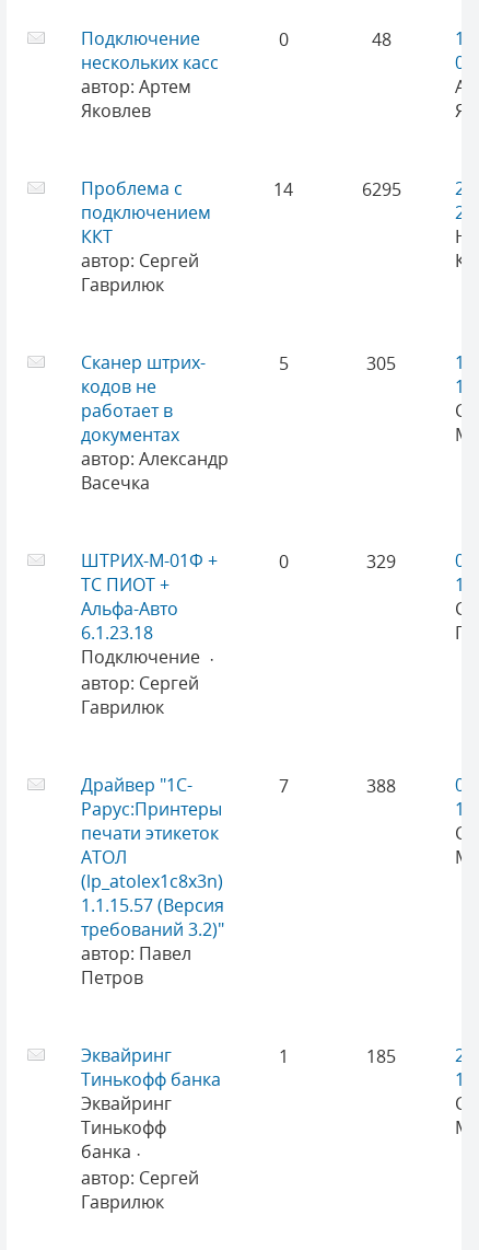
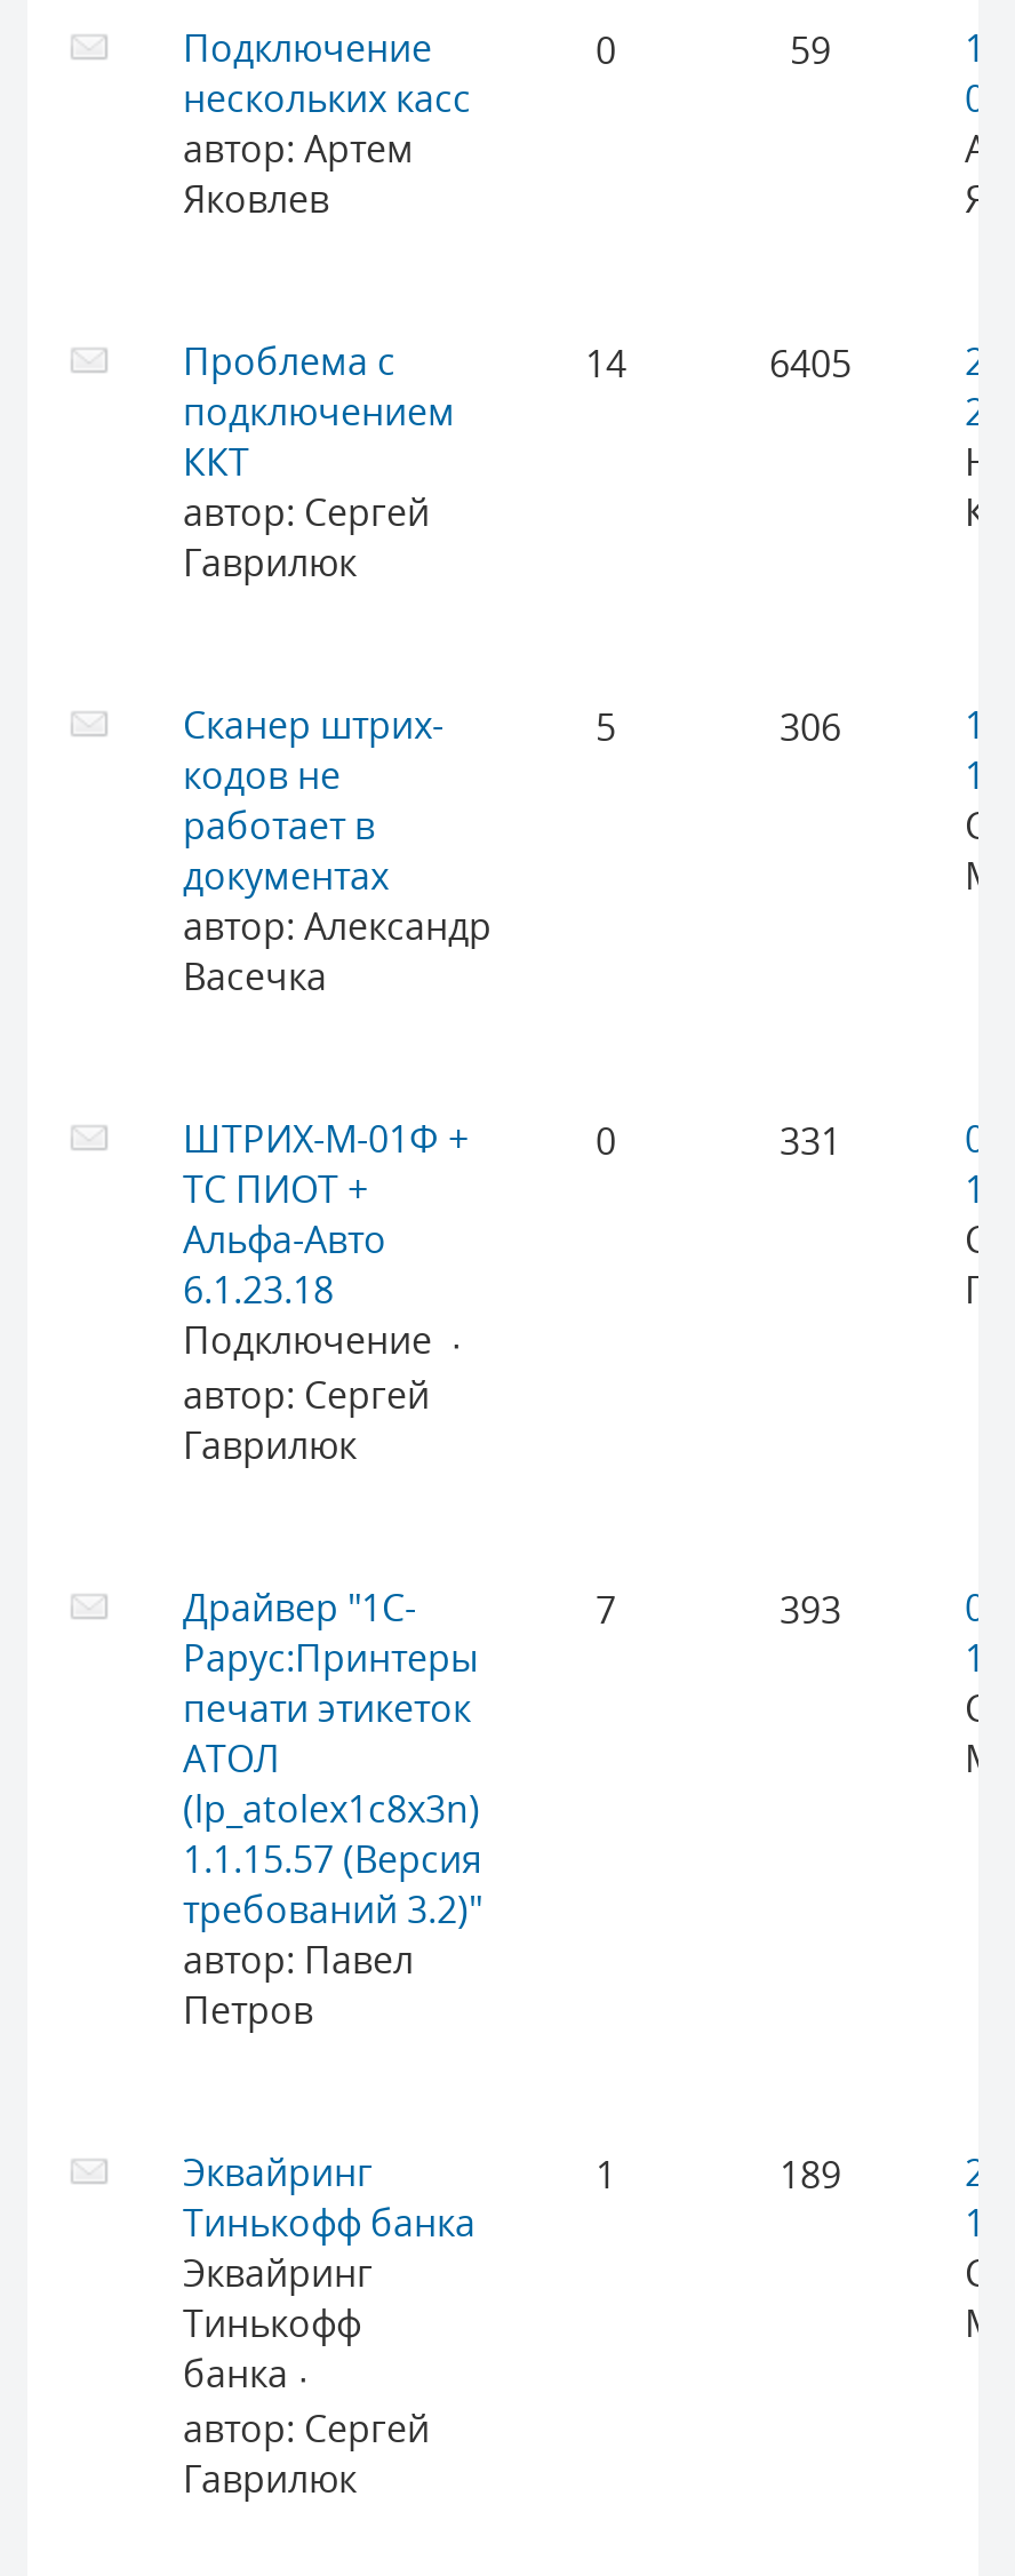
- 48
+ 59

- 6295
+ 6405

- 305
+ 306

- 329
+ 331

- 388
+ 393

- 185
+ 189
